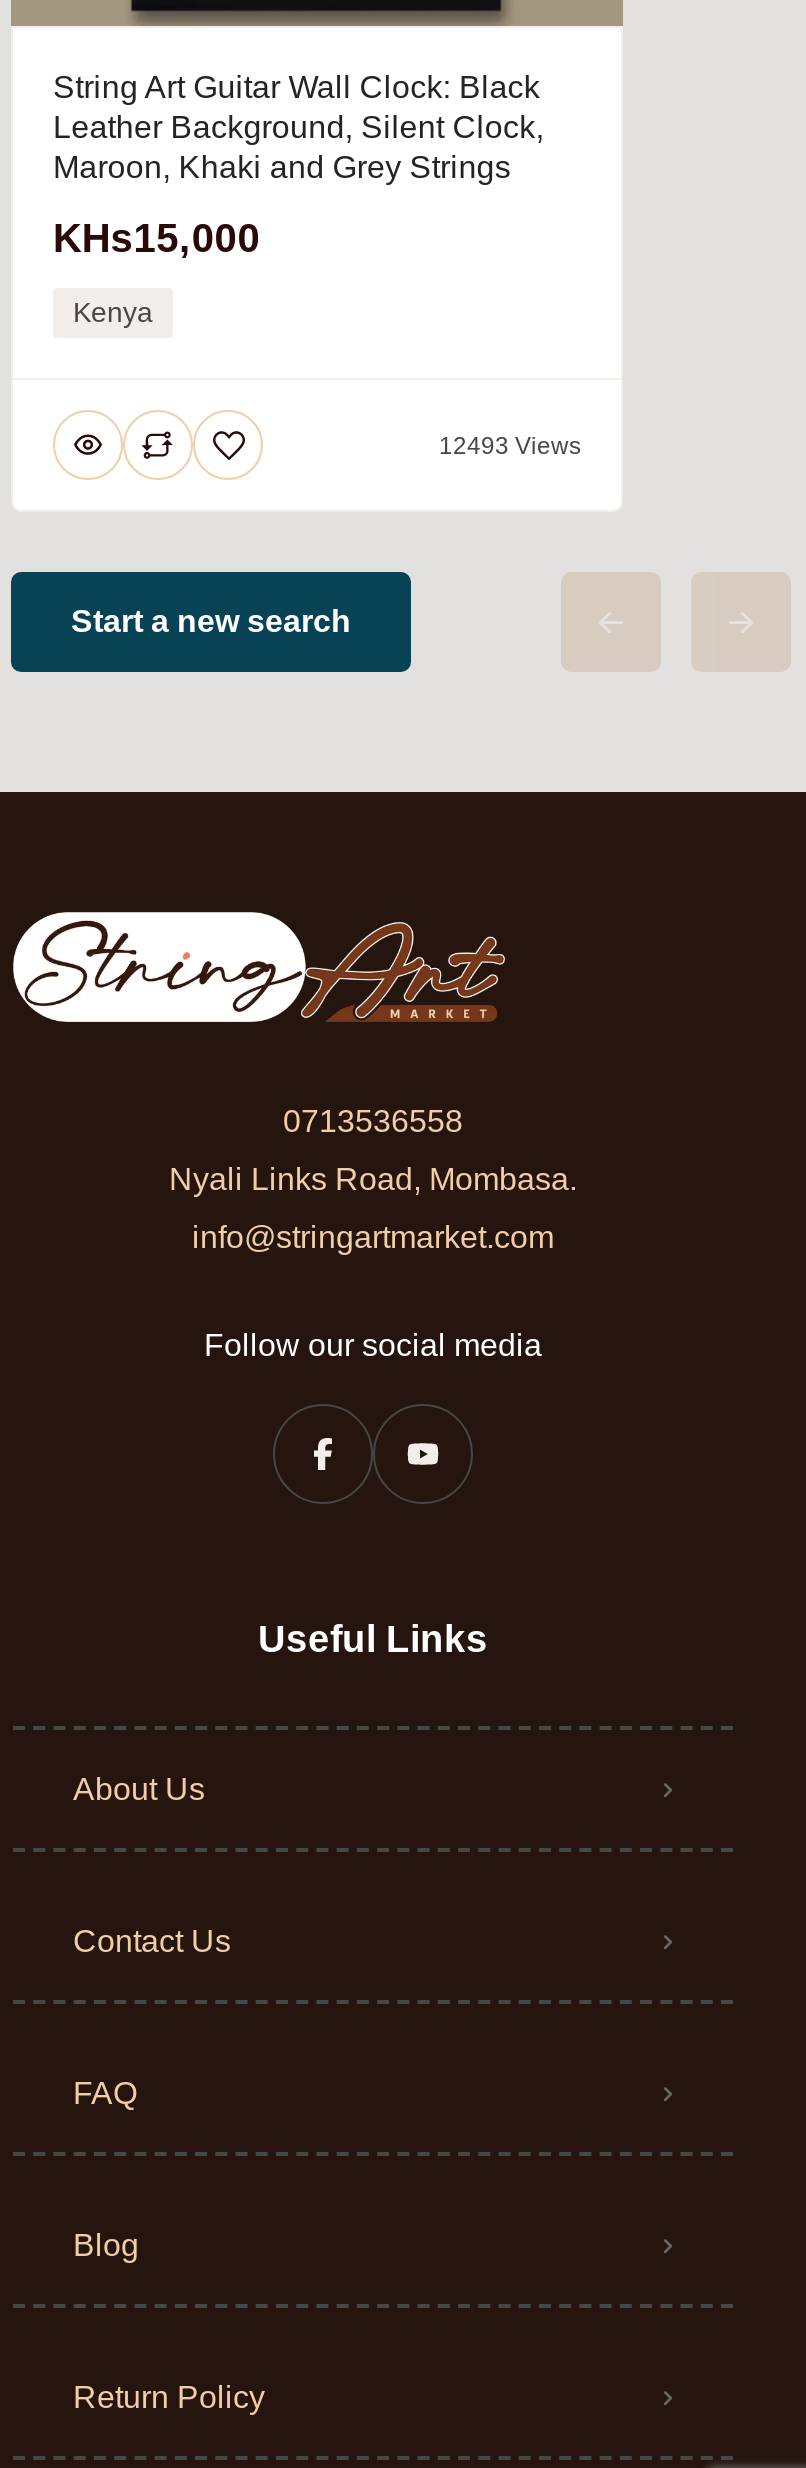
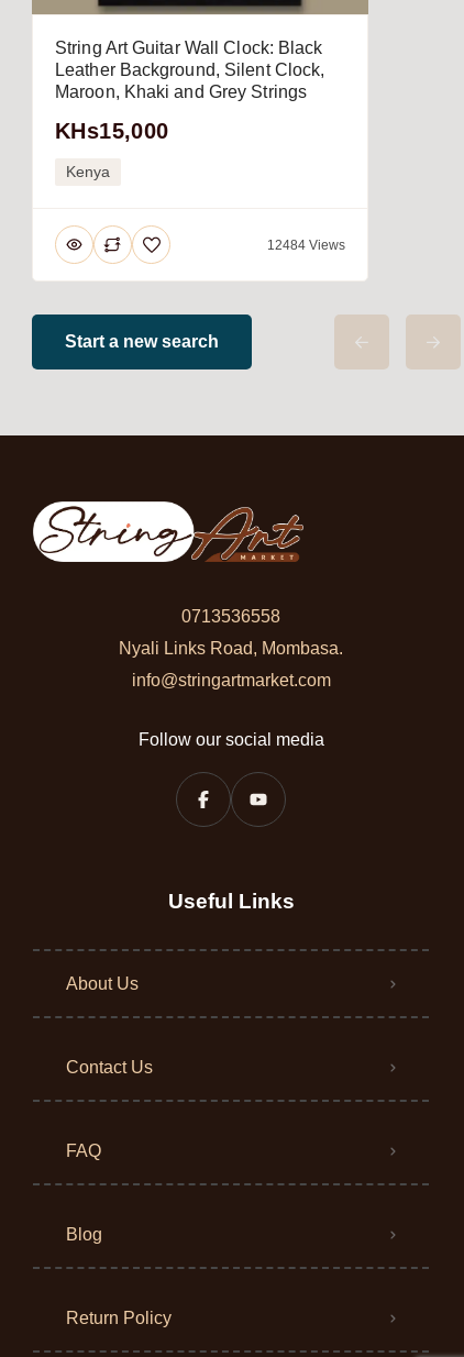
- 12493 Views
+ 12484 Views
